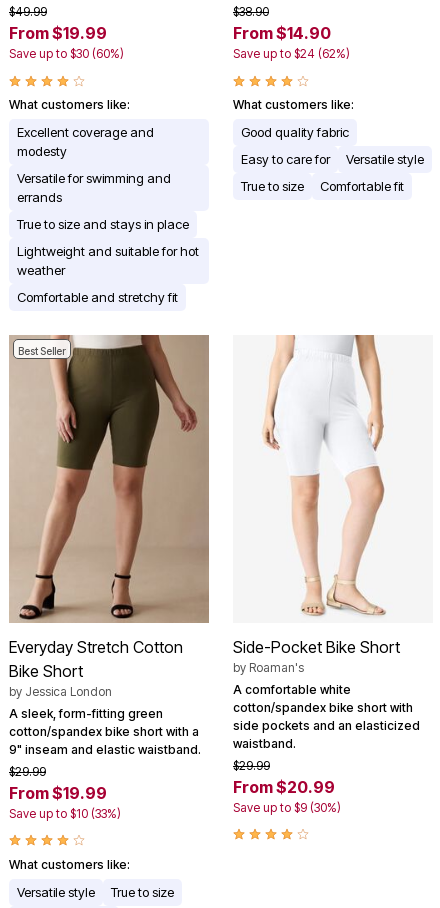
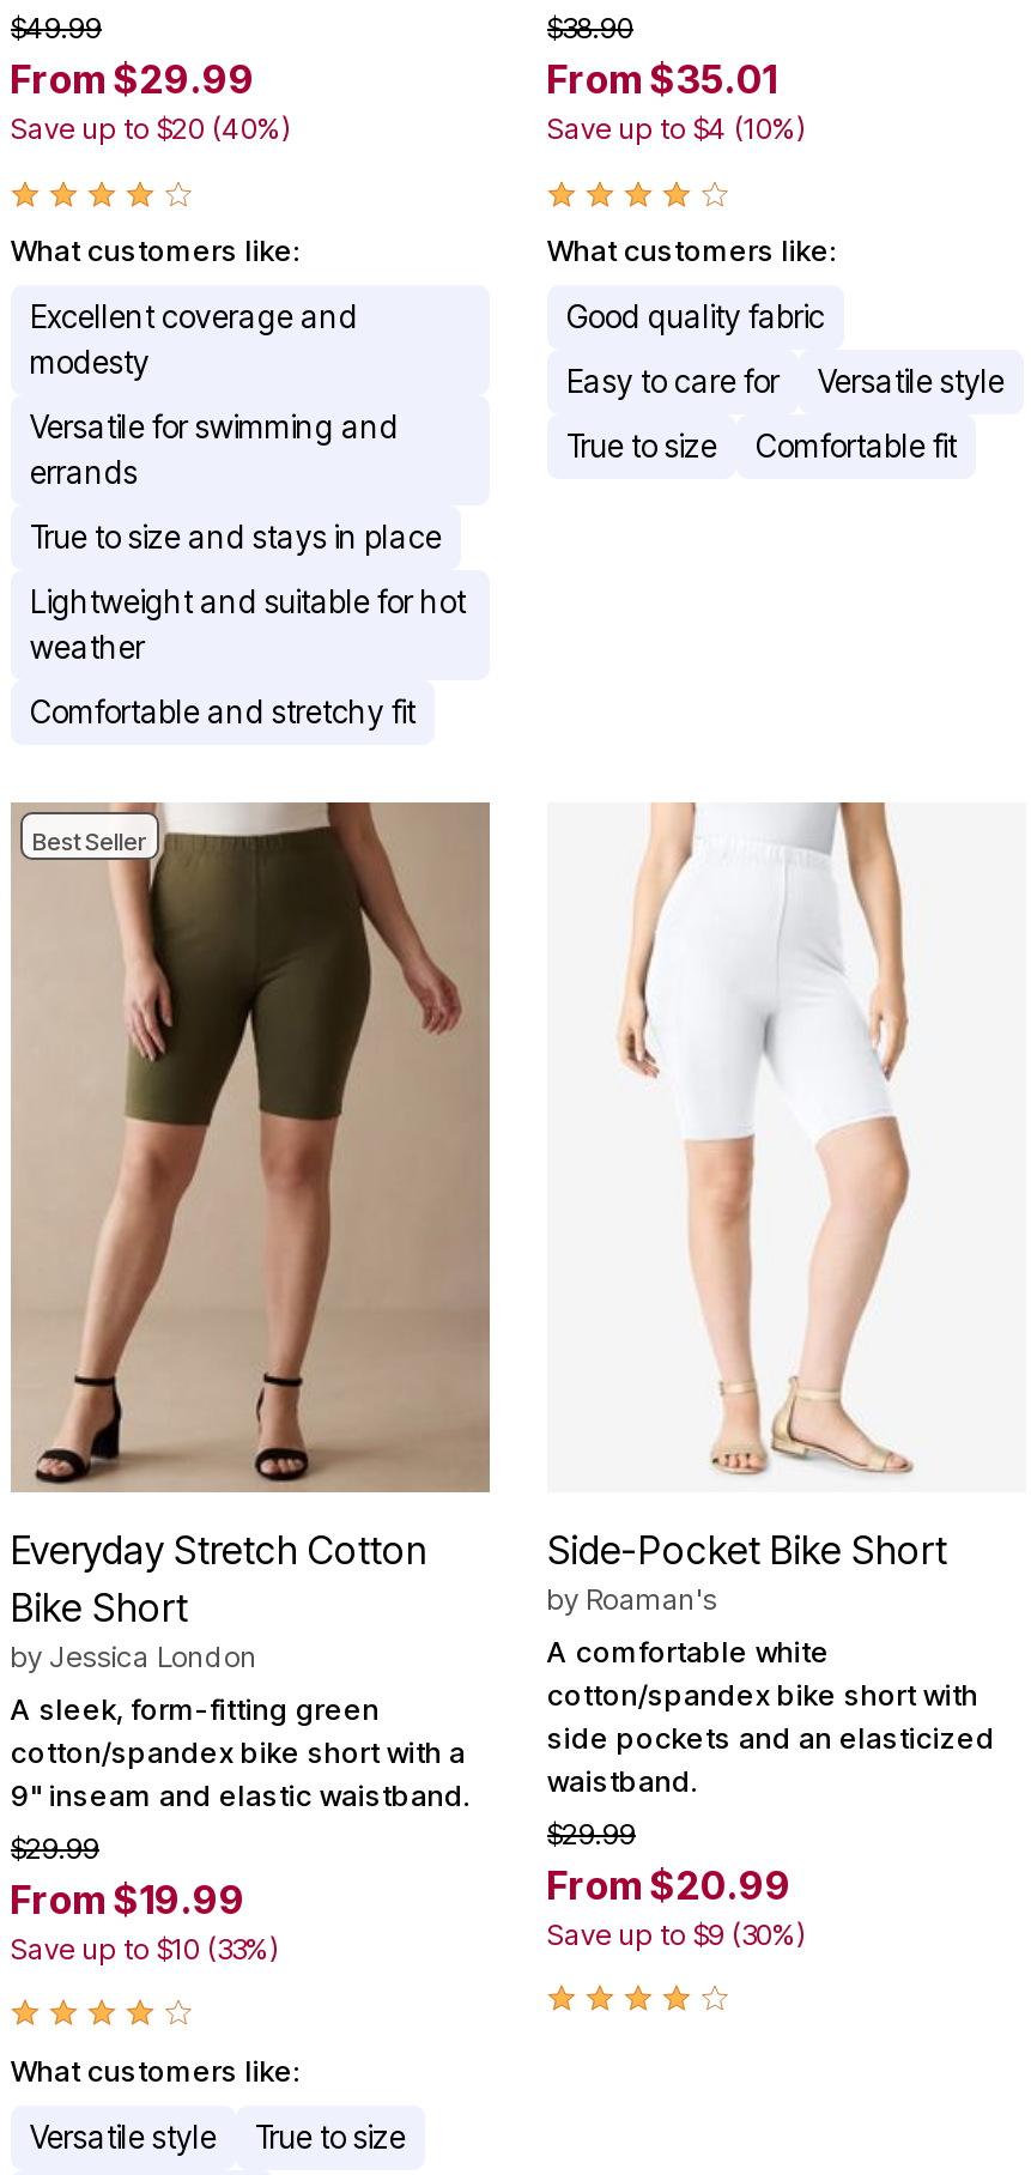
- From $19.99
+ From $29.99

- From $14.90
+ From $35.01

- Save up to $30 (60%)
+ Save up to $20 (40%)

- Save up to $24 (62%)
+ Save up to $4 (10%)
